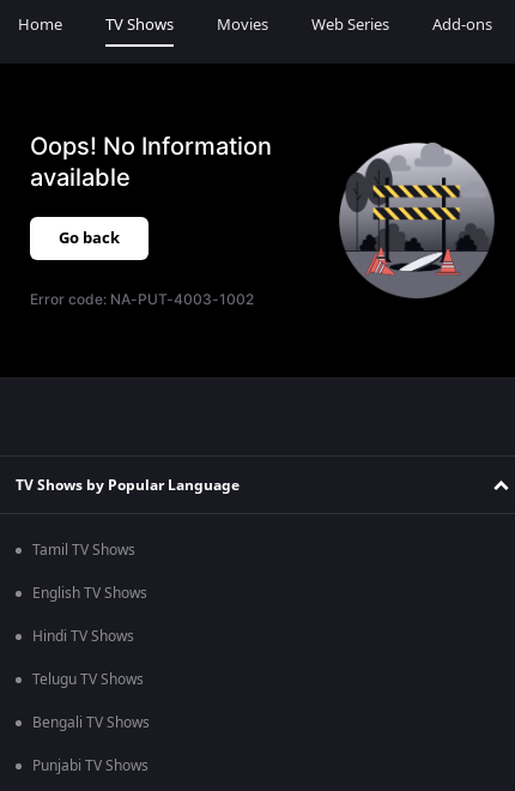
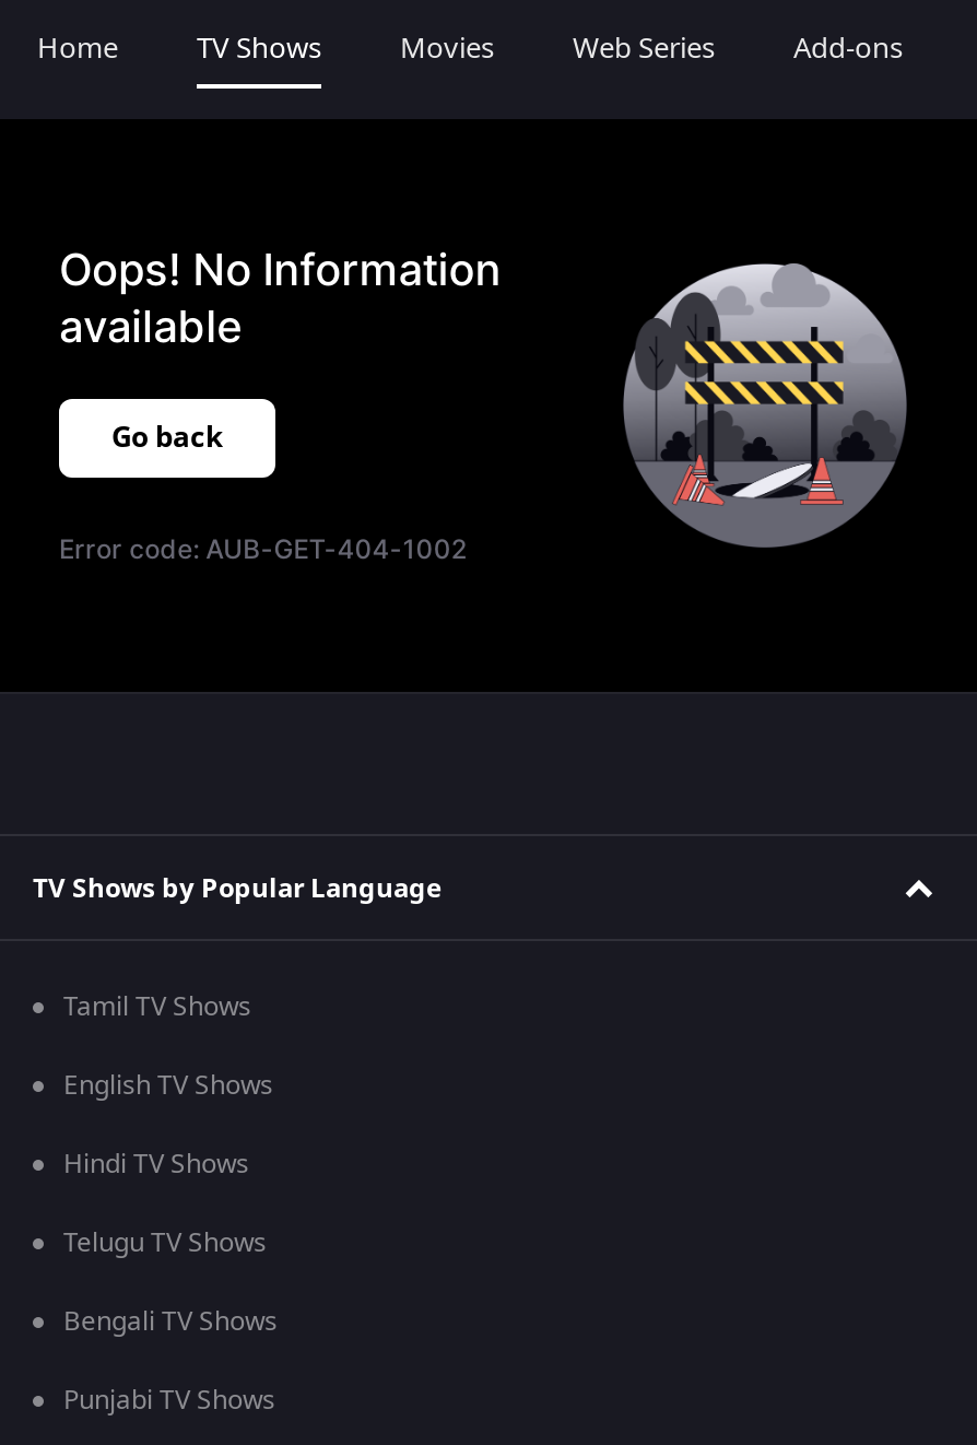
- Error code: NA-PUT-4003-1002
+ Error code: AUB-GET-404-1002
